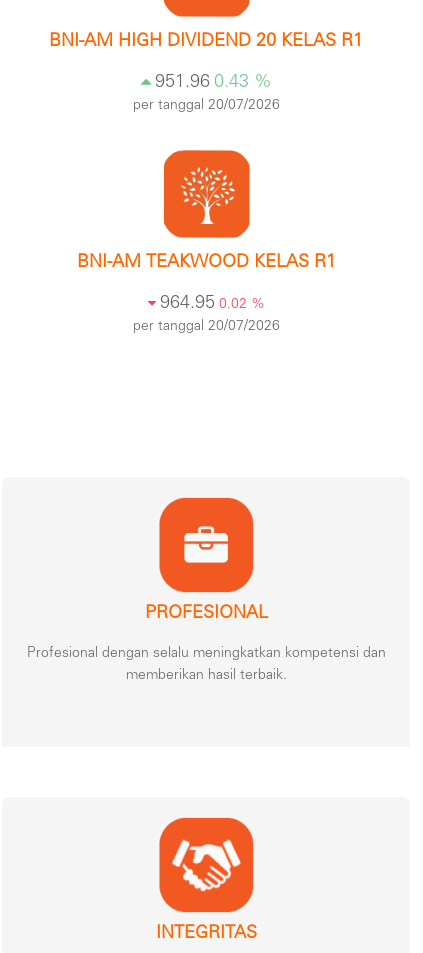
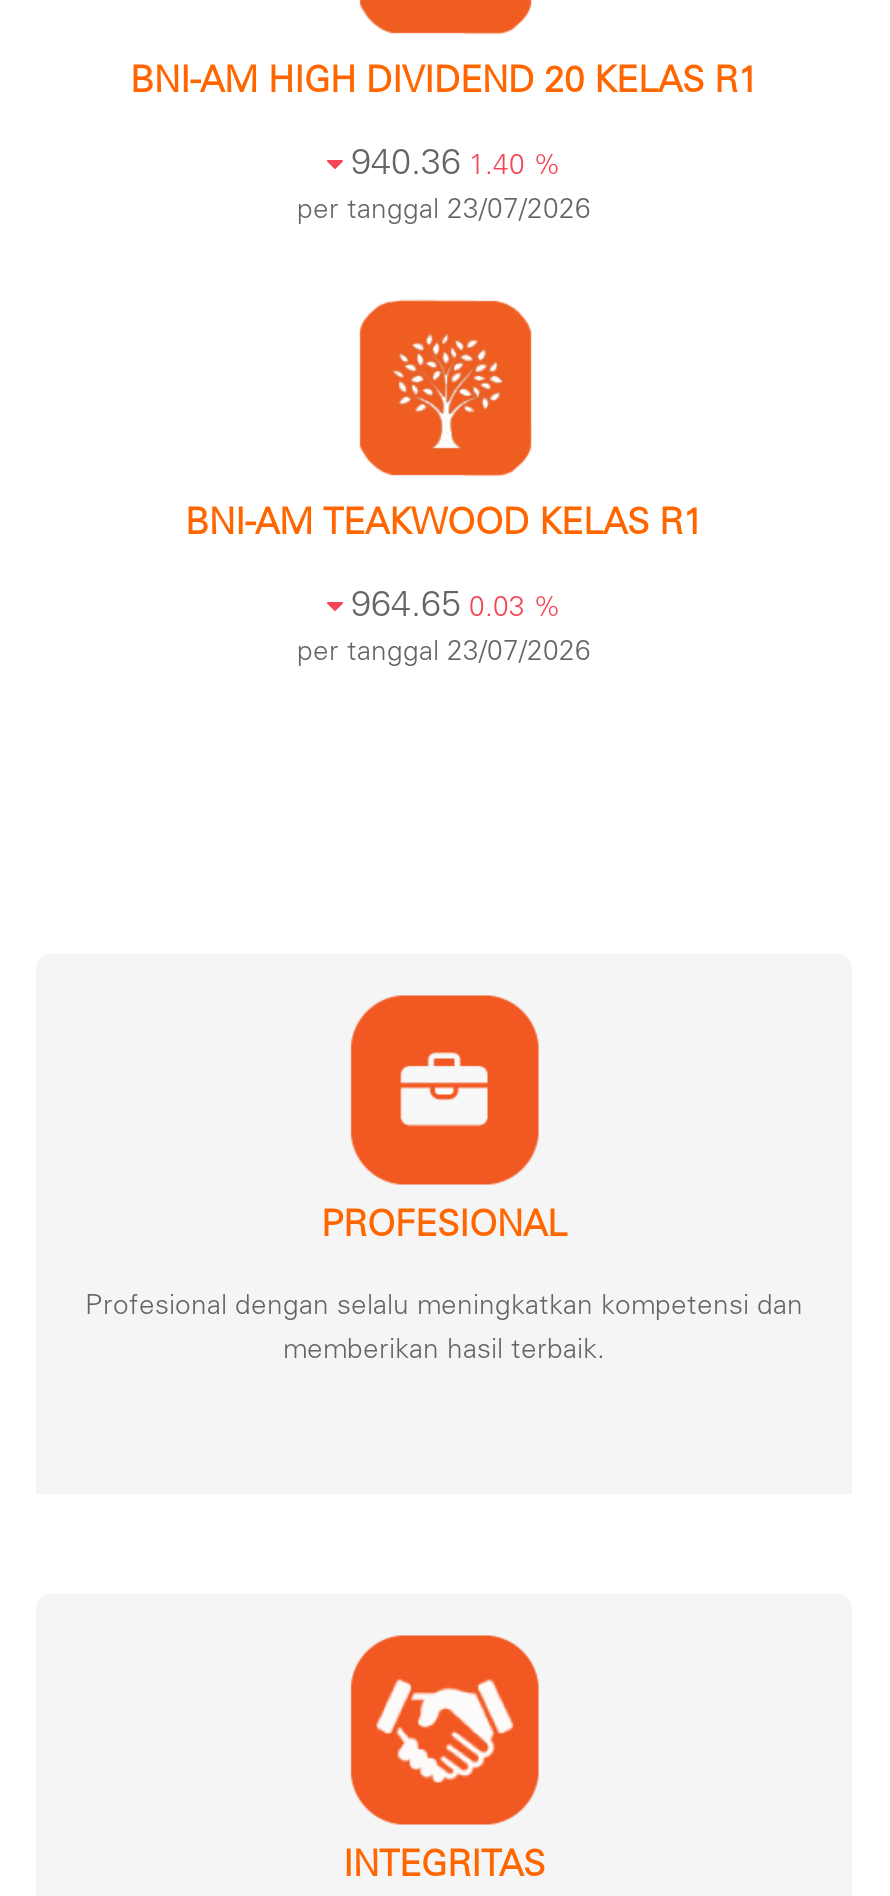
- 951.96 0.43 %
+ 940.36 1.40 %

- per tanggal 20/07/2026
+ per tanggal 23/07/2026

- 964.95 0.02 %
+ 964.65 0.03 %

- per tanggal 20/07/2026
+ per tanggal 23/07/2026
